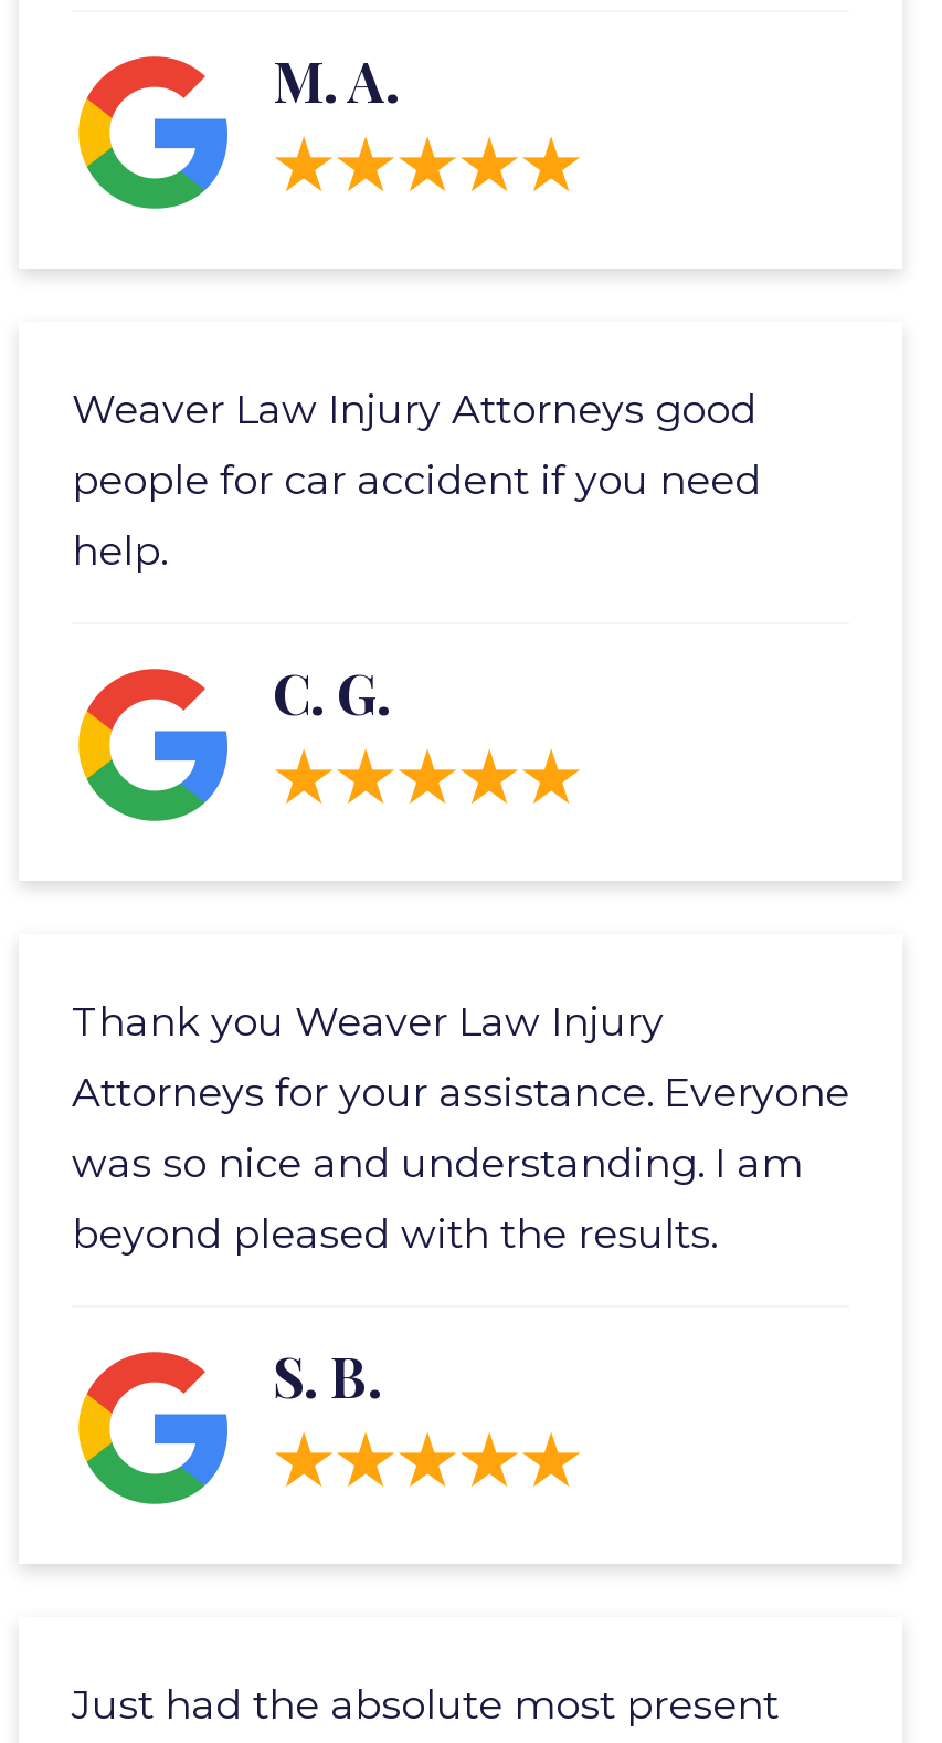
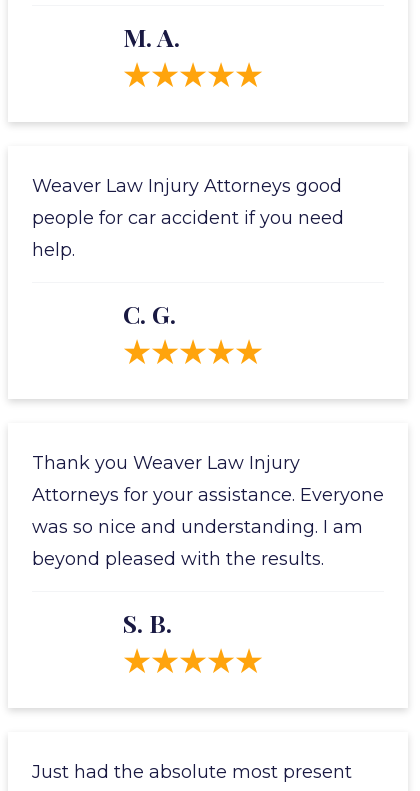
- [image]

- [image]

- [image]
